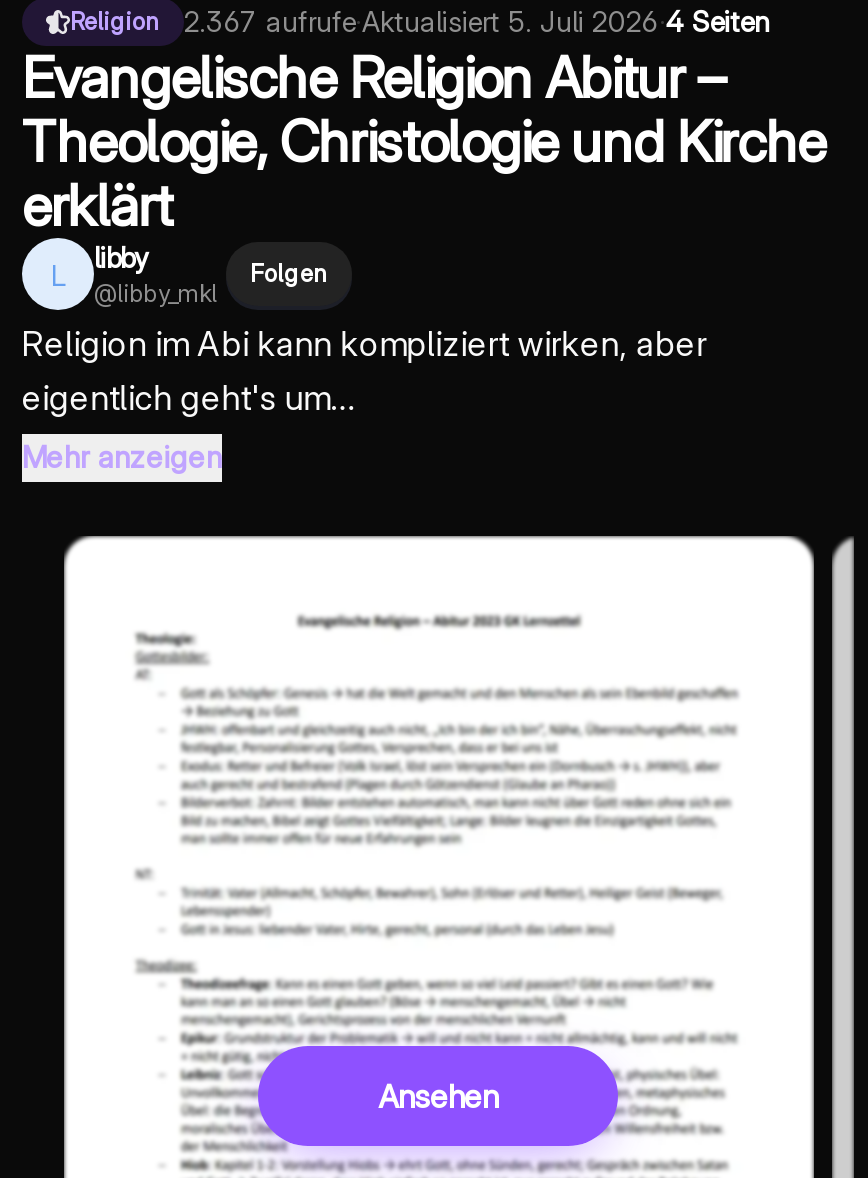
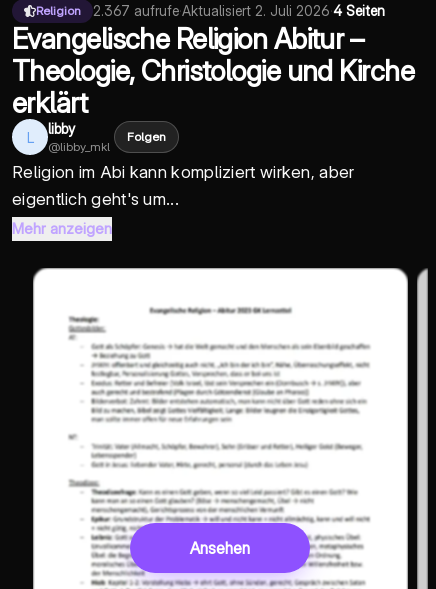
- 2.367 aufrufe · Aktualisiert 5. Juli 2026 · 4 Seiten
+ 2.367 aufrufe · Aktualisiert 2. Juli 2026 · 4 Seiten
